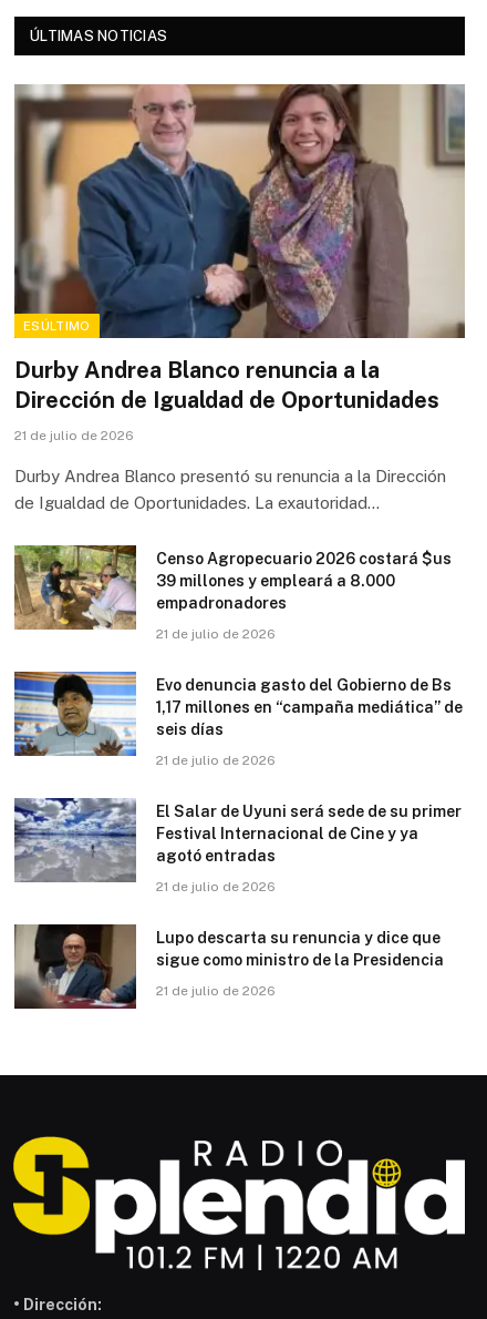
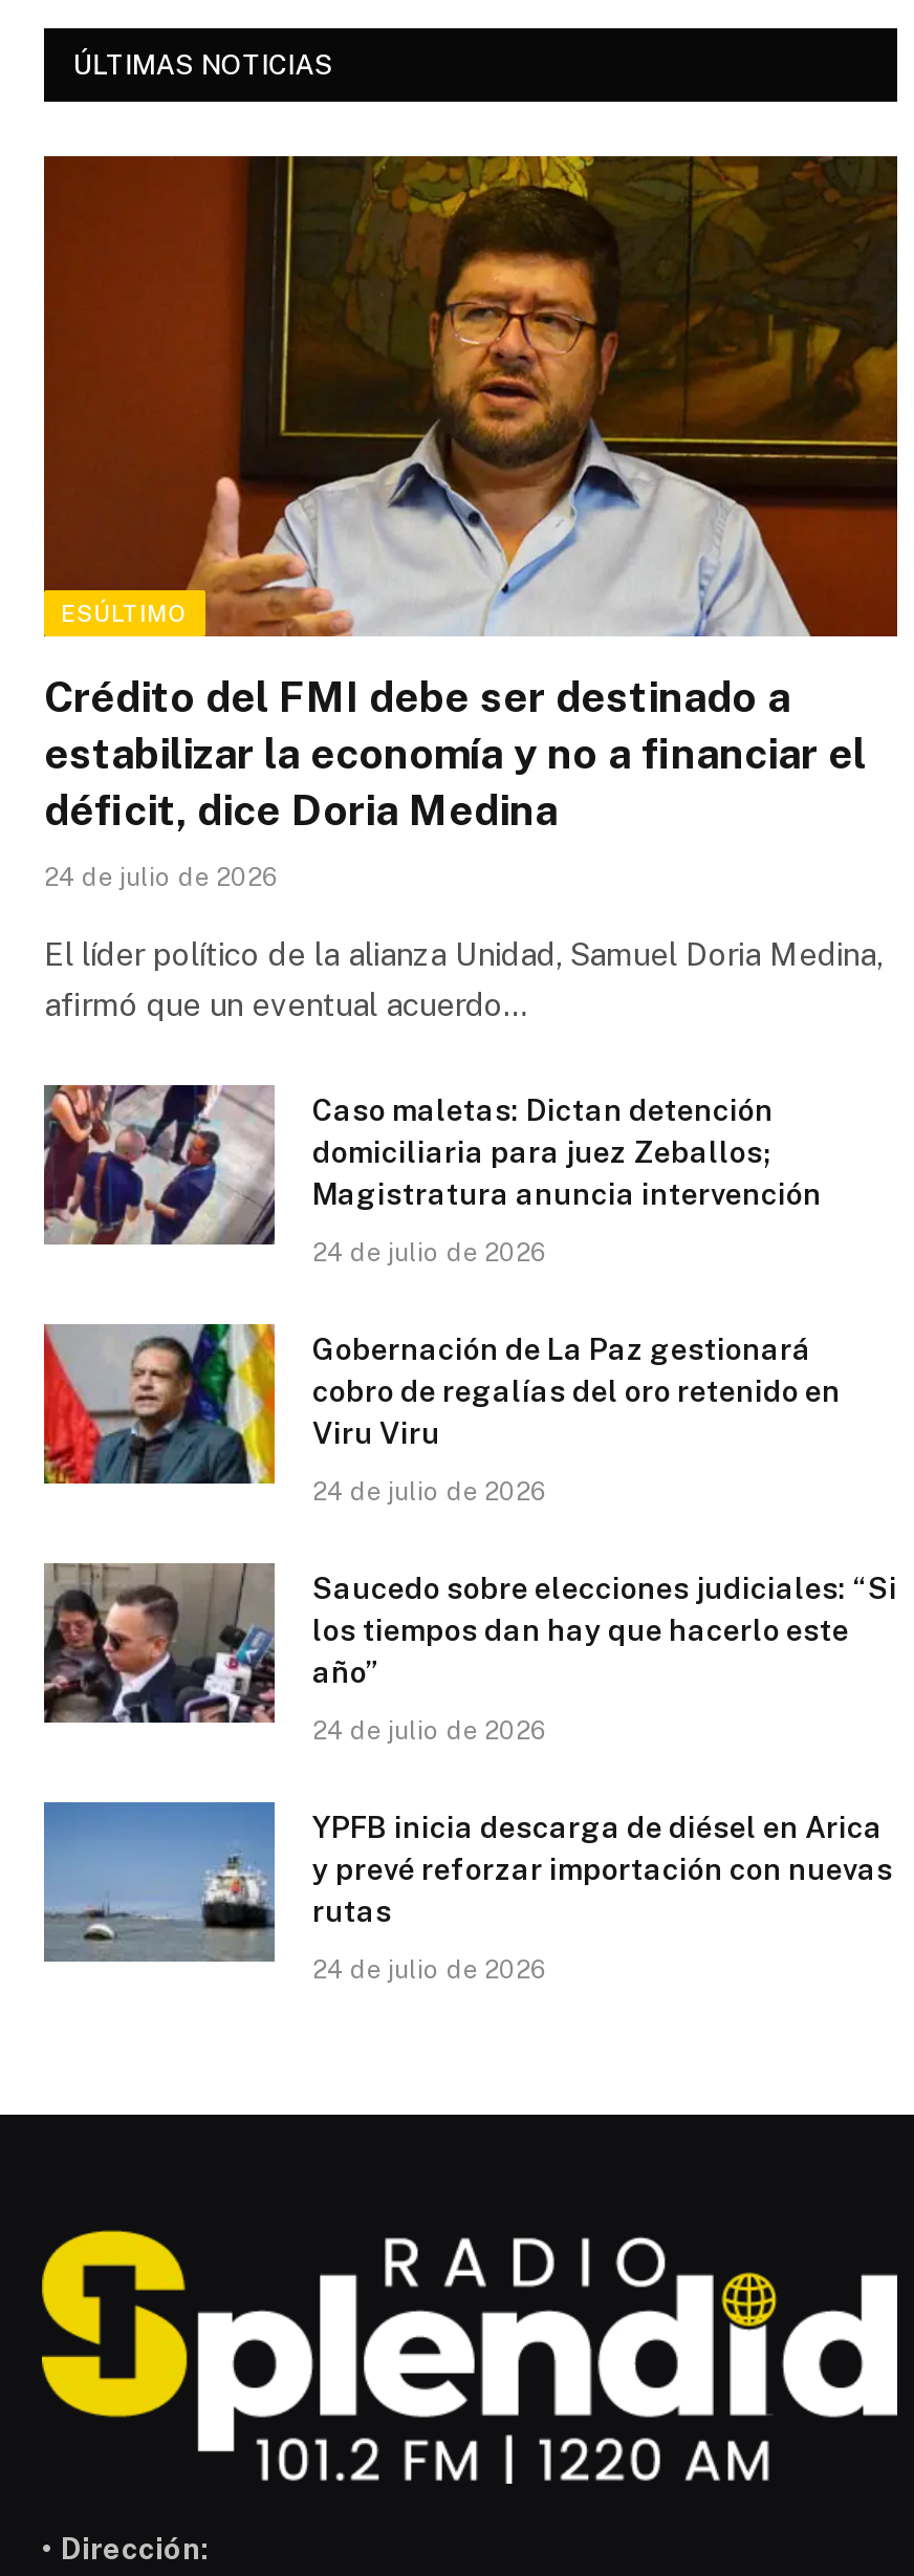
- [image]
- Durby Andrea Blanco renuncia a la
- Dirección de Igualdad de Oportunidades
+ [image]
+ Crédito del FMI debe ser destinado a
+ estabilizar la economía y no a financiar el
+ déficit, dice Doria Medina

- 21 de julio de 2026
+ 24 de julio de 2026

- Durby Andrea Blanco presentó su renuncia a la Dirección
- de Igualdad de Oportunidades. La exautoridad…
+ El líder político de la alianza Unidad, Samuel Doria Medina,
+ afirmó que un eventual acuerdo…

- [image]
- Censo Agropecuario 2026 costará $us
- 39 millones y empleará a 8.000
- empadronadores
+ [image]
+ Caso maletas: Dictan detención
+ domiciliaria para juez Zeballos;
+ Magistratura anuncia intervención

- 21 de julio de 2026
+ 24 de julio de 2026

- [image]
- Evo denuncia gasto del Gobierno de Bs
- 1,17 millones en “campaña mediática” de
- seis días
+ [image]
+ Gobernación de La Paz gestionará
+ cobro de regalías del oro retenido en
+ Viru Viru

- 21 de julio de 2026
+ 24 de julio de 2026

- [image]
- El Salar de Uyuni será sede de su primer
- Festival Internacional de Cine y ya
- agotó entradas
+ [image]
+ Saucedo sobre elecciones judiciales: “Si
+ los tiempos dan hay que hacerlo este
+ año”

- 21 de julio de 2026
+ 24 de julio de 2026

- [image]
- Lupo descarta su renuncia y dice que
- sigue como ministro de la Presidencia
+ [image]
+ YPFB inicia descarga de diésel en Arica
+ y prevé reforzar importación con nuevas
+ rutas

- 21 de julio de 2026
+ 24 de julio de 2026
